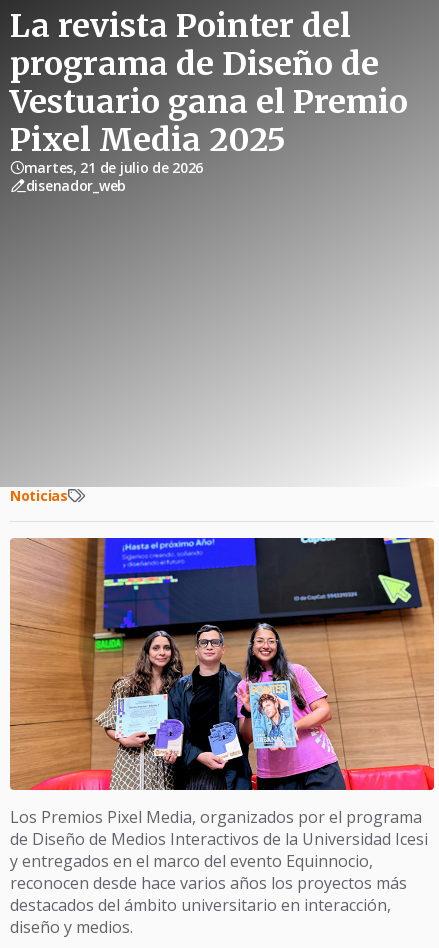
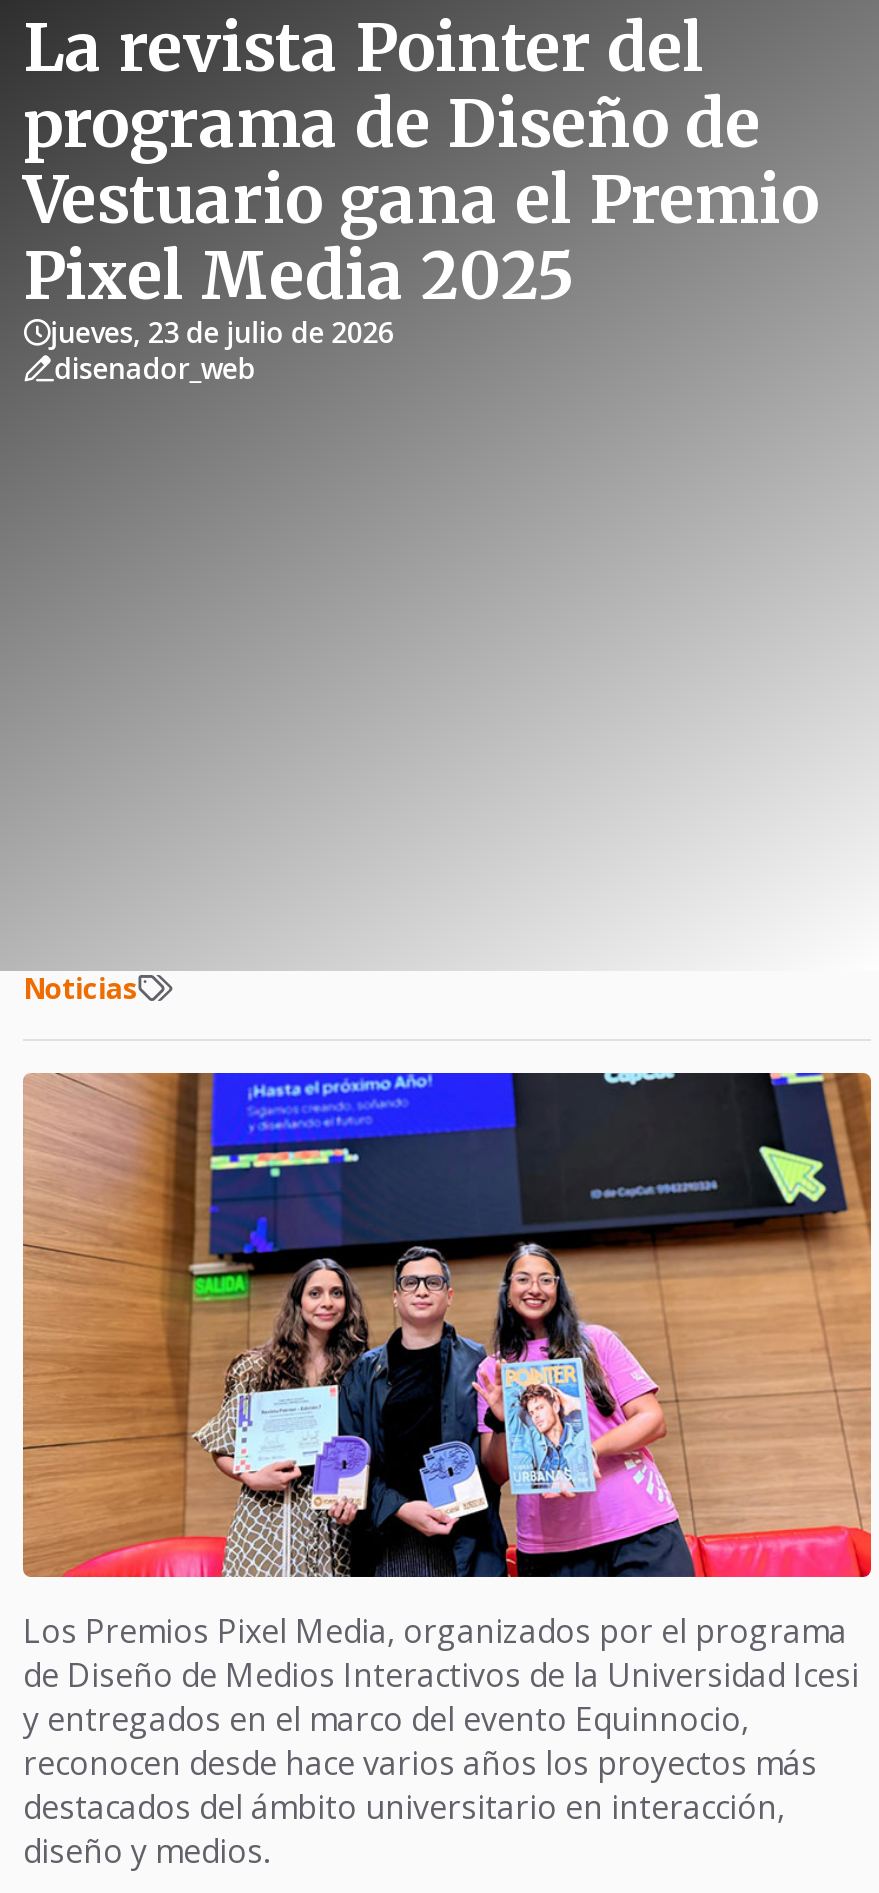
- martes, 21 de julio de 2026
+ jueves, 23 de julio de 2026
